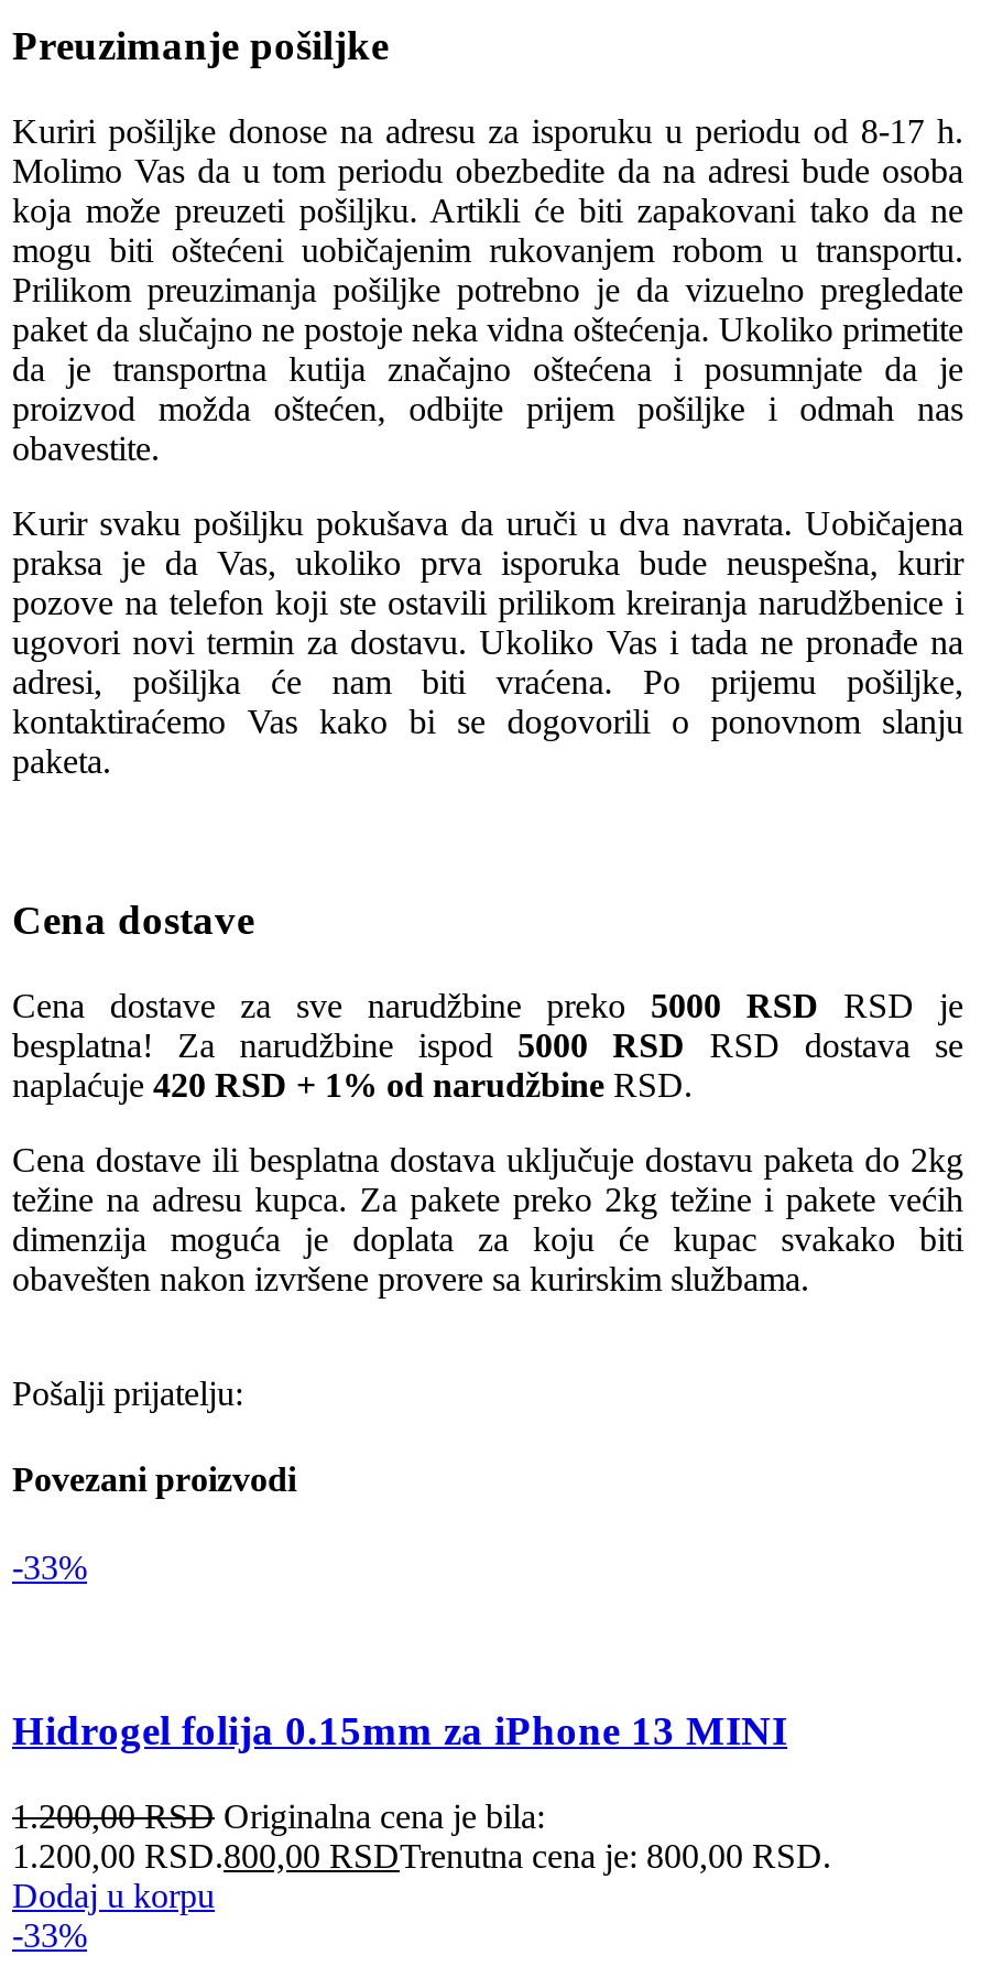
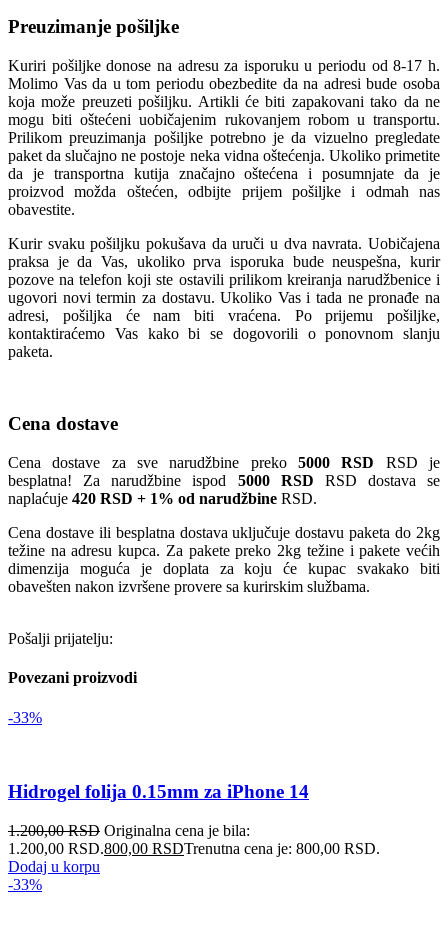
- Hidrogel folija 0.15mm za iPhone 13 MINI
+ Hidrogel folija 0.15mm za iPhone 14
